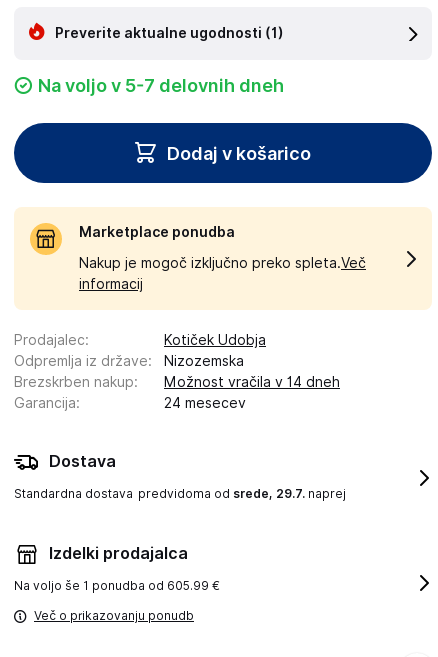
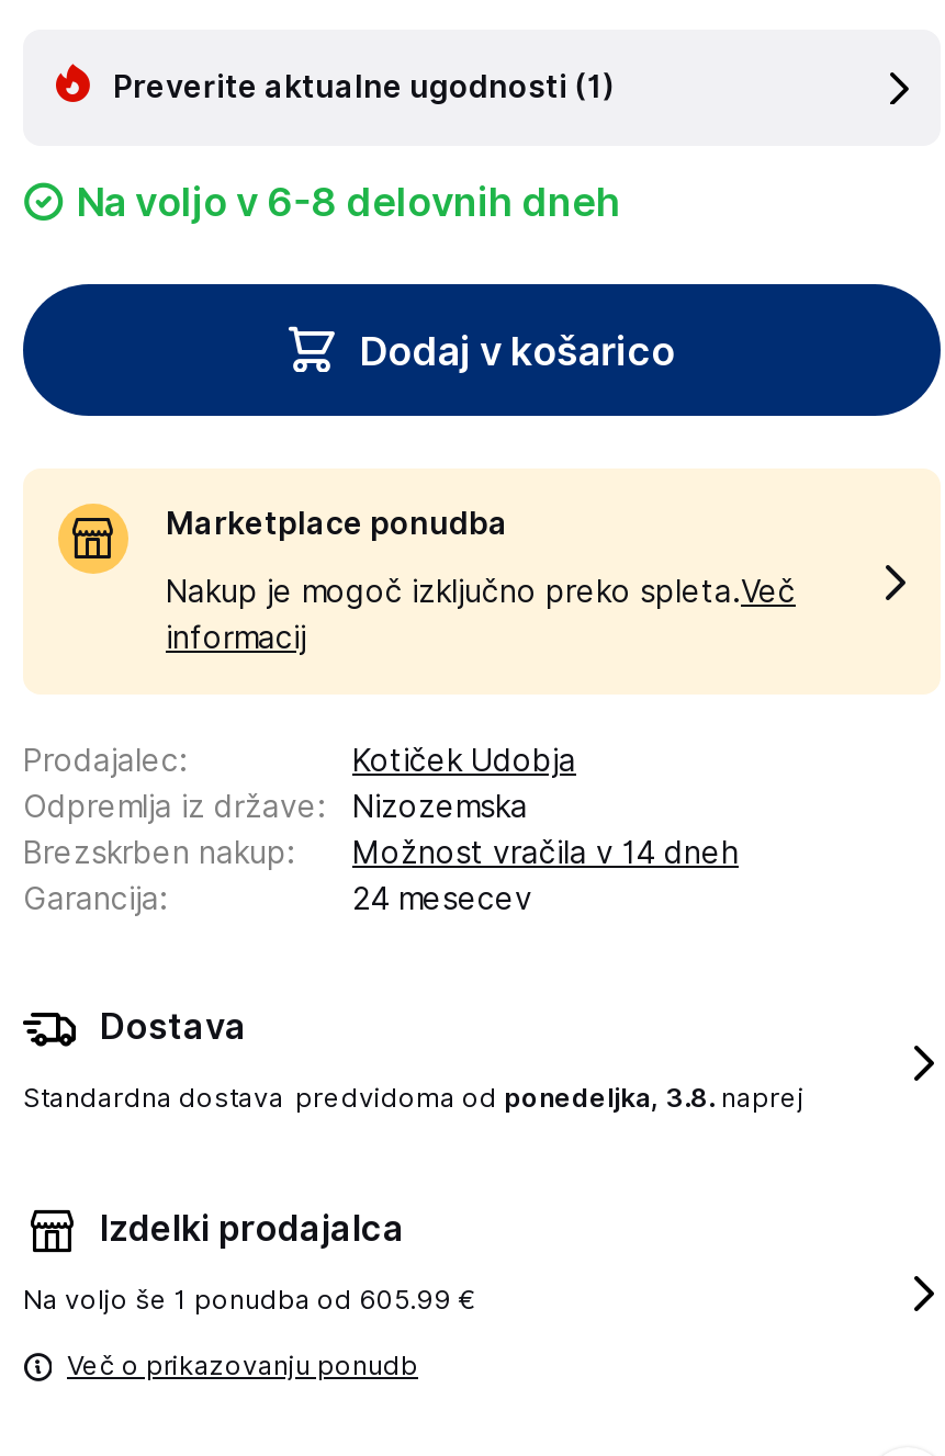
- Na voljo v 5-7 delovnih dneh
+ Na voljo v 6-8 delovnih dneh

- Standardna dostava predvidoma od srede, 29.7. naprej
+ Standardna dostava predvidoma od ponedeljka, 3.8. naprej
